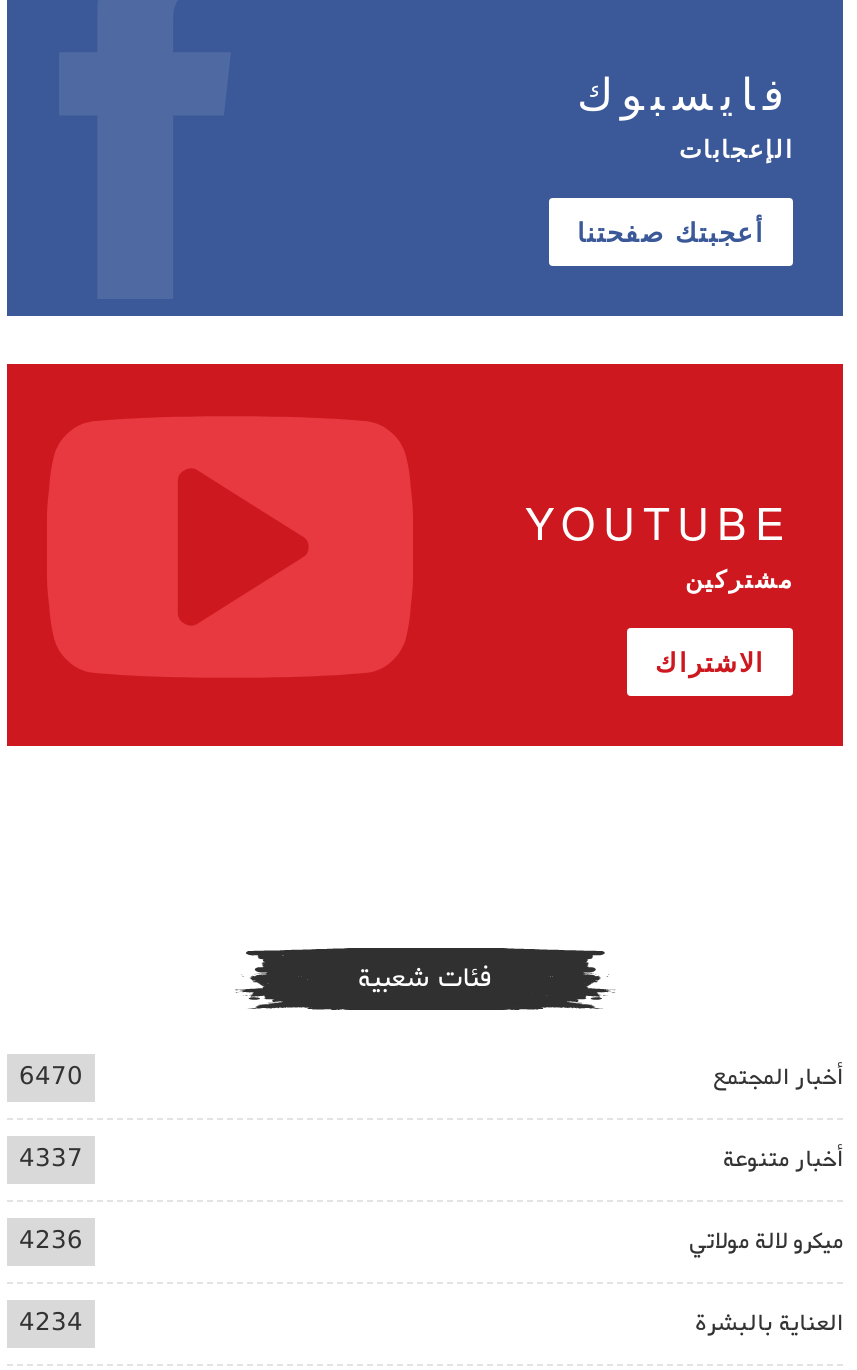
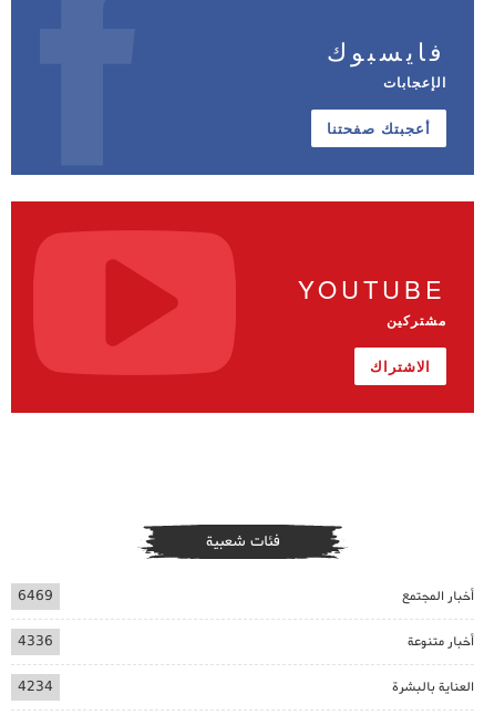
- 6470
+ 6469

- 4337
- ميكرو لالة مولاتي
- 4236
+ 4336
